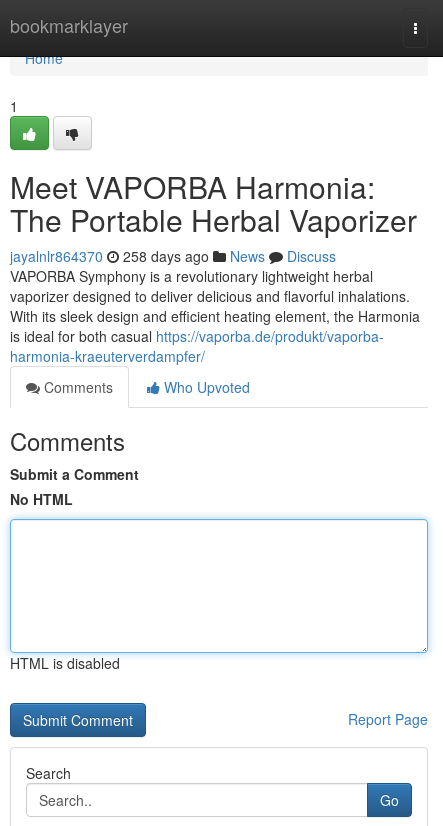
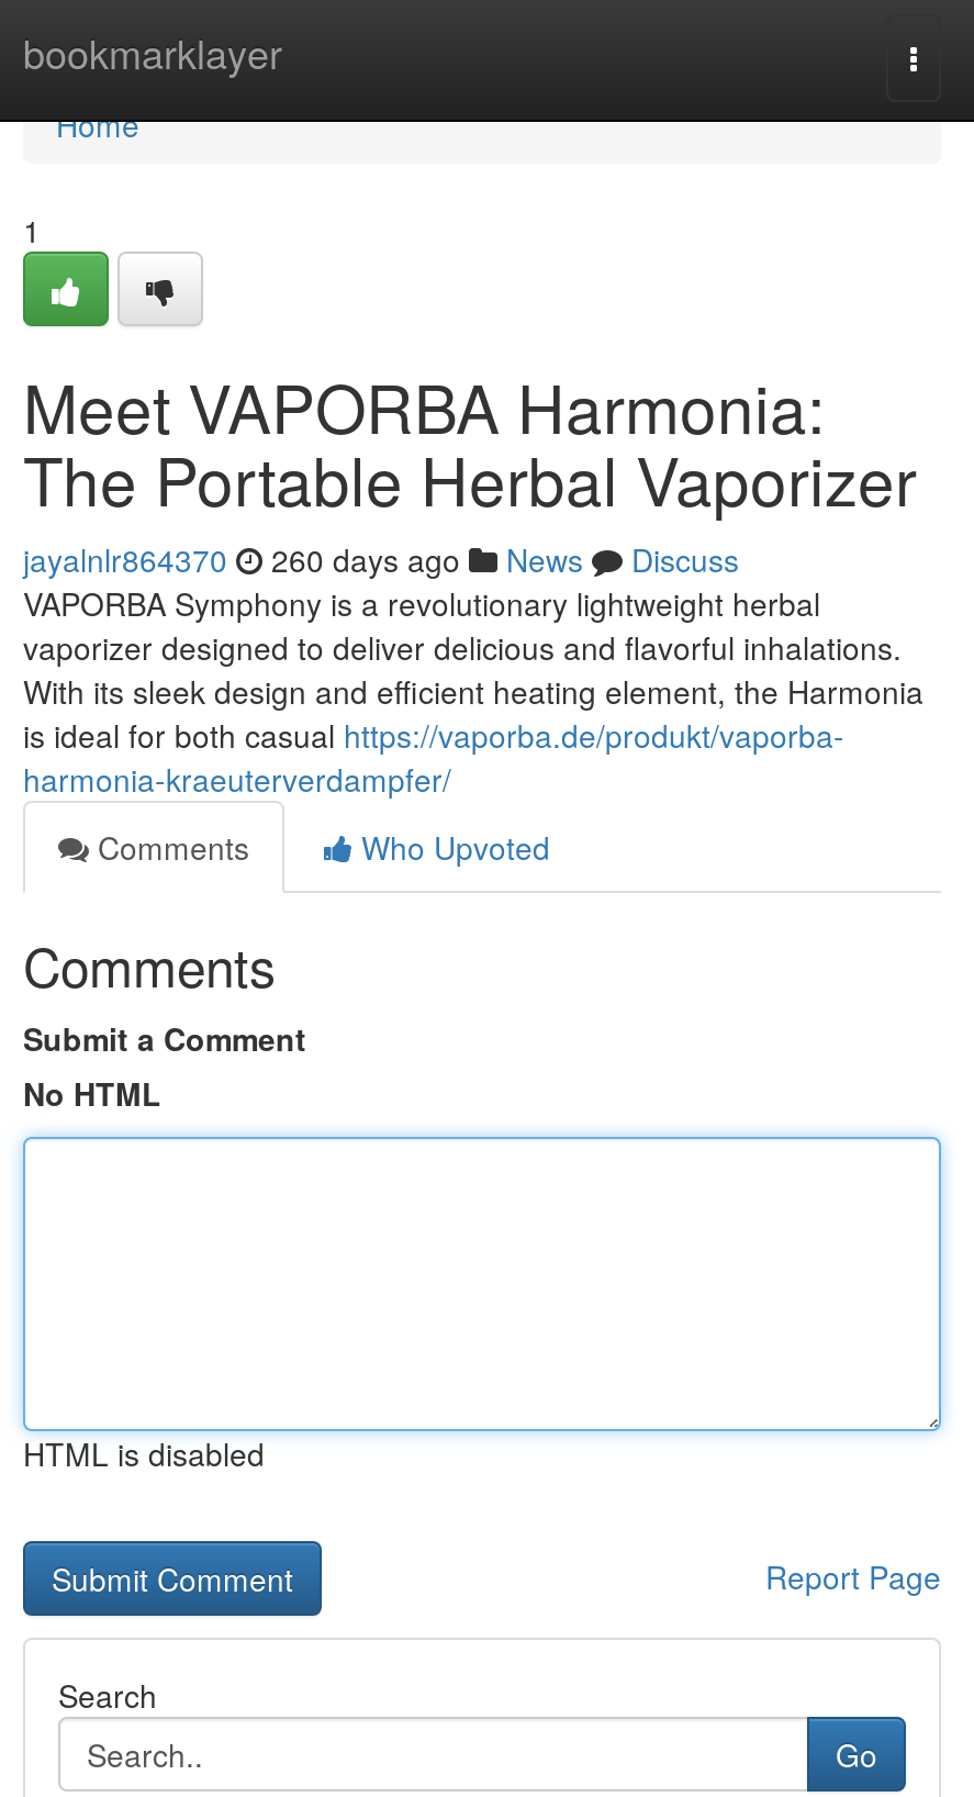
- jayalnlr864370 258 days ago News Discuss
+ jayalnlr864370 260 days ago News Discuss
